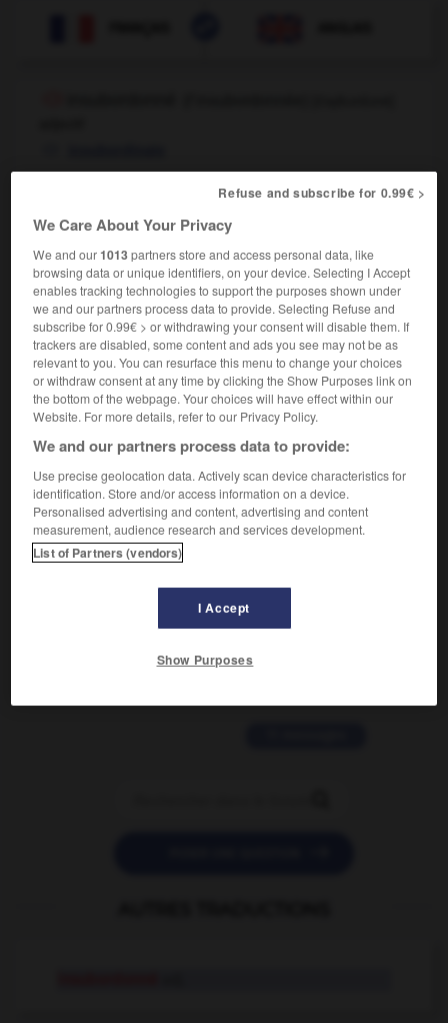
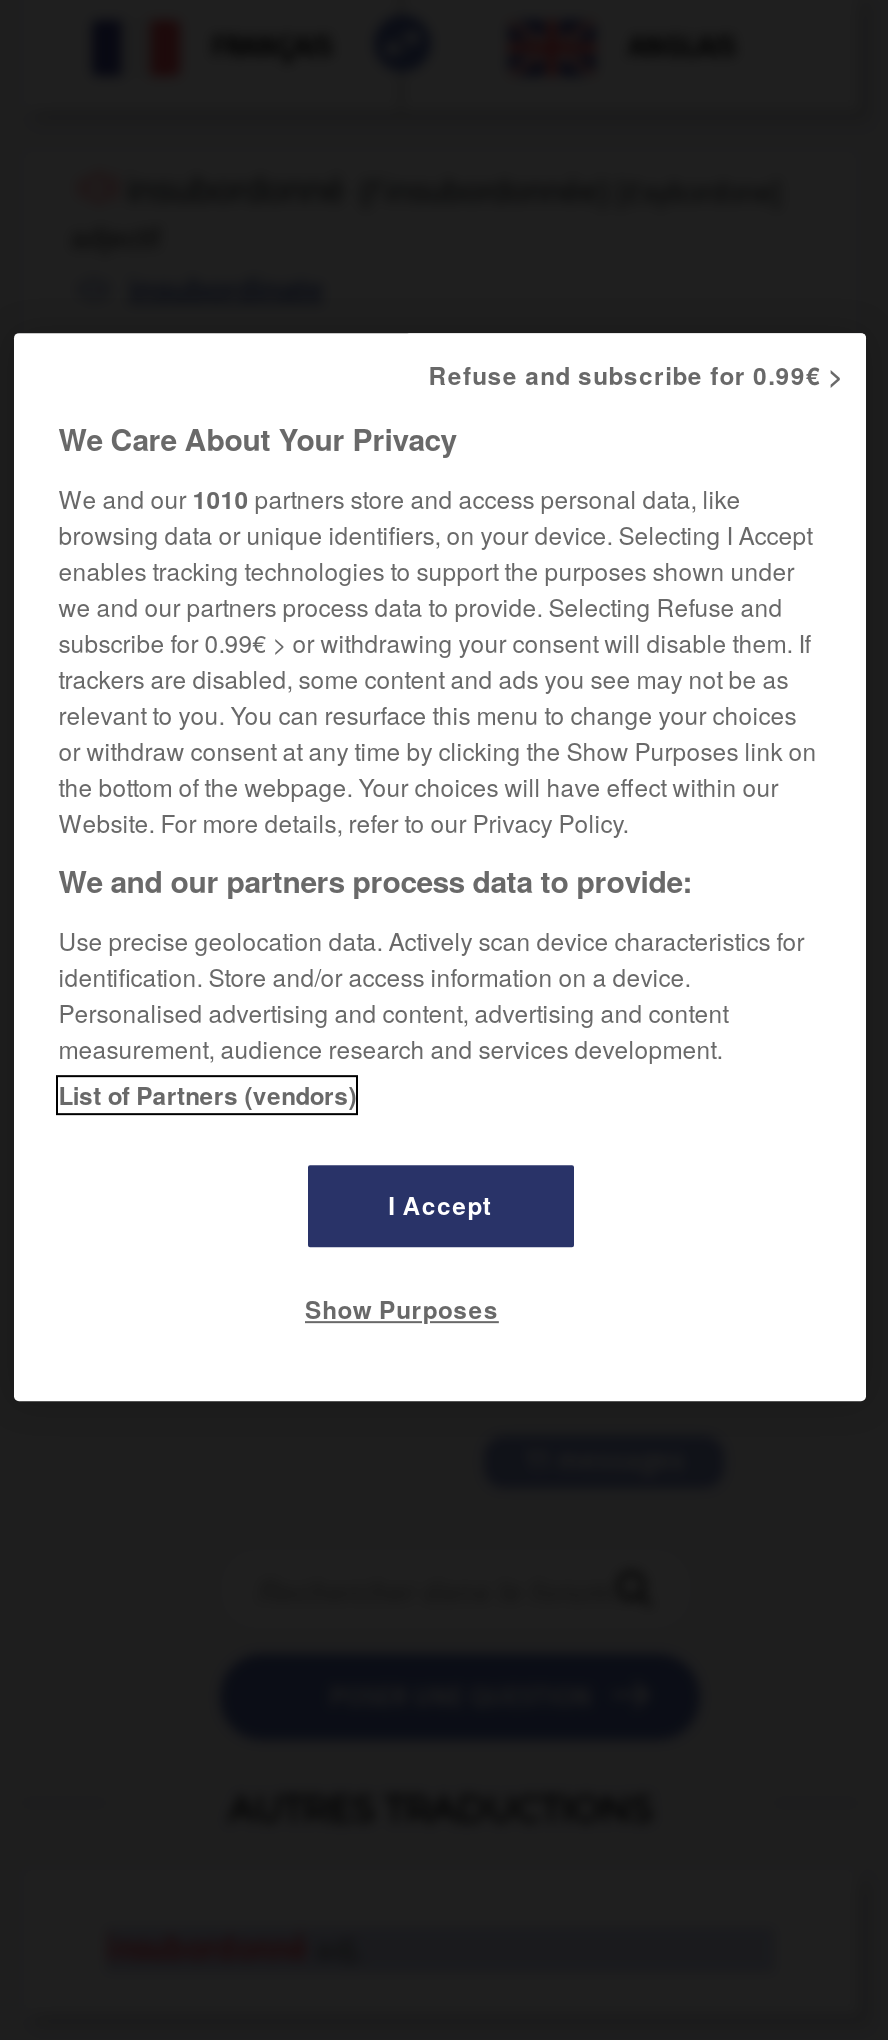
- We and our 1013 partners store and access personal data, like
+ We and our 1010 partners store and access personal data, like
